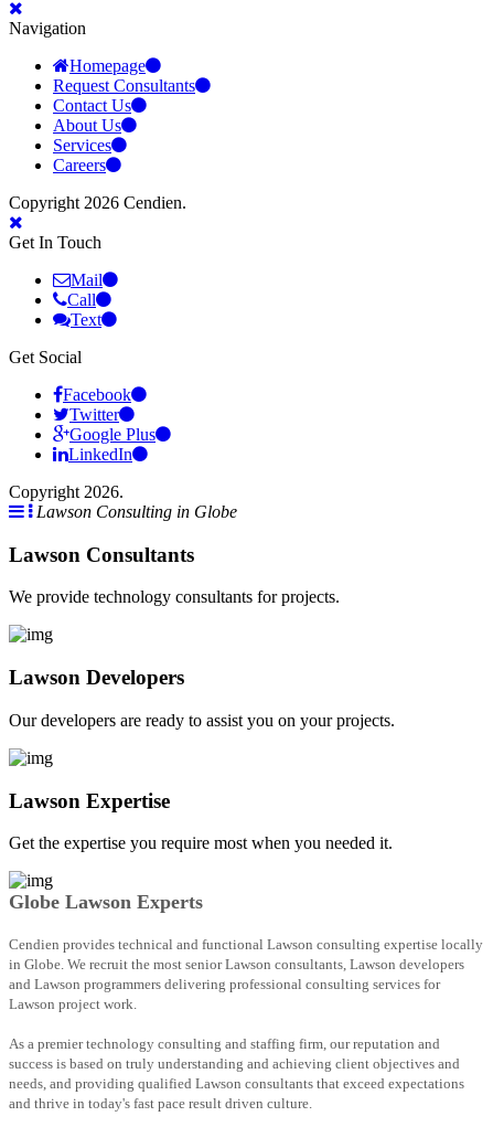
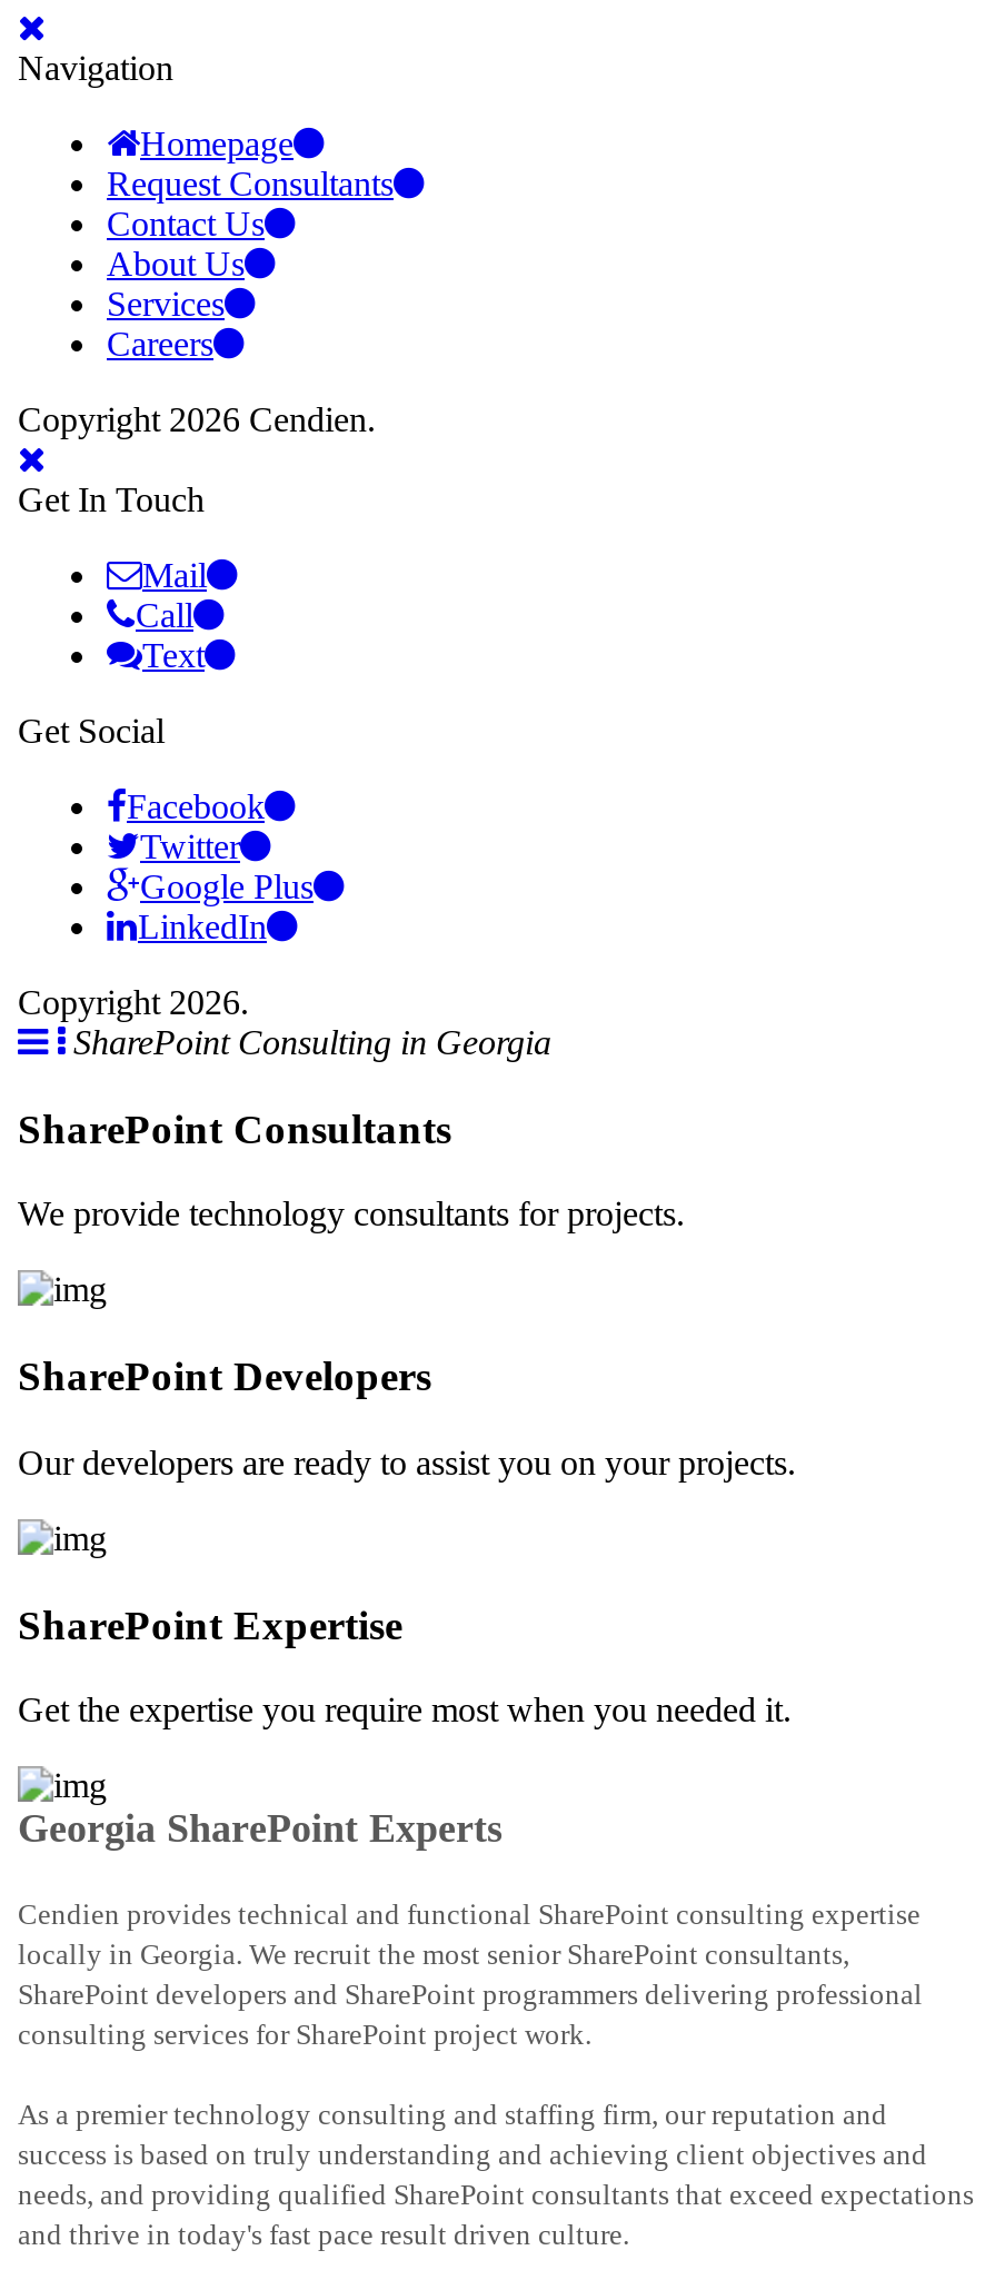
- Lawson Consulting in Globe
+ SharePoint Consulting in Georgia

- Lawson Consultants
+ SharePoint Consultants

- Lawson Developers
+ SharePoint Developers

- Lawson Expertise
+ SharePoint Expertise

- Globe Lawson Experts
+ Georgia SharePoint Experts

- Cendien provides technical and functional Lawson consulting expertise locally
- in Globe. We recruit the most senior Lawson consultants, Lawson developers
- and Lawson programmers delivering professional consulting services for
- Lawson project work.
+ Cendien provides technical and functional SharePoint consulting expertise
+ locally in Georgia. We recruit the most senior SharePoint consultants,
+ SharePoint developers and SharePoint programmers delivering professional
+ consulting services for SharePoint project work.

- needs, and providing qualified Lawson consultants that exceed expectations
+ needs, and providing qualified SharePoint consultants that exceed expectations
